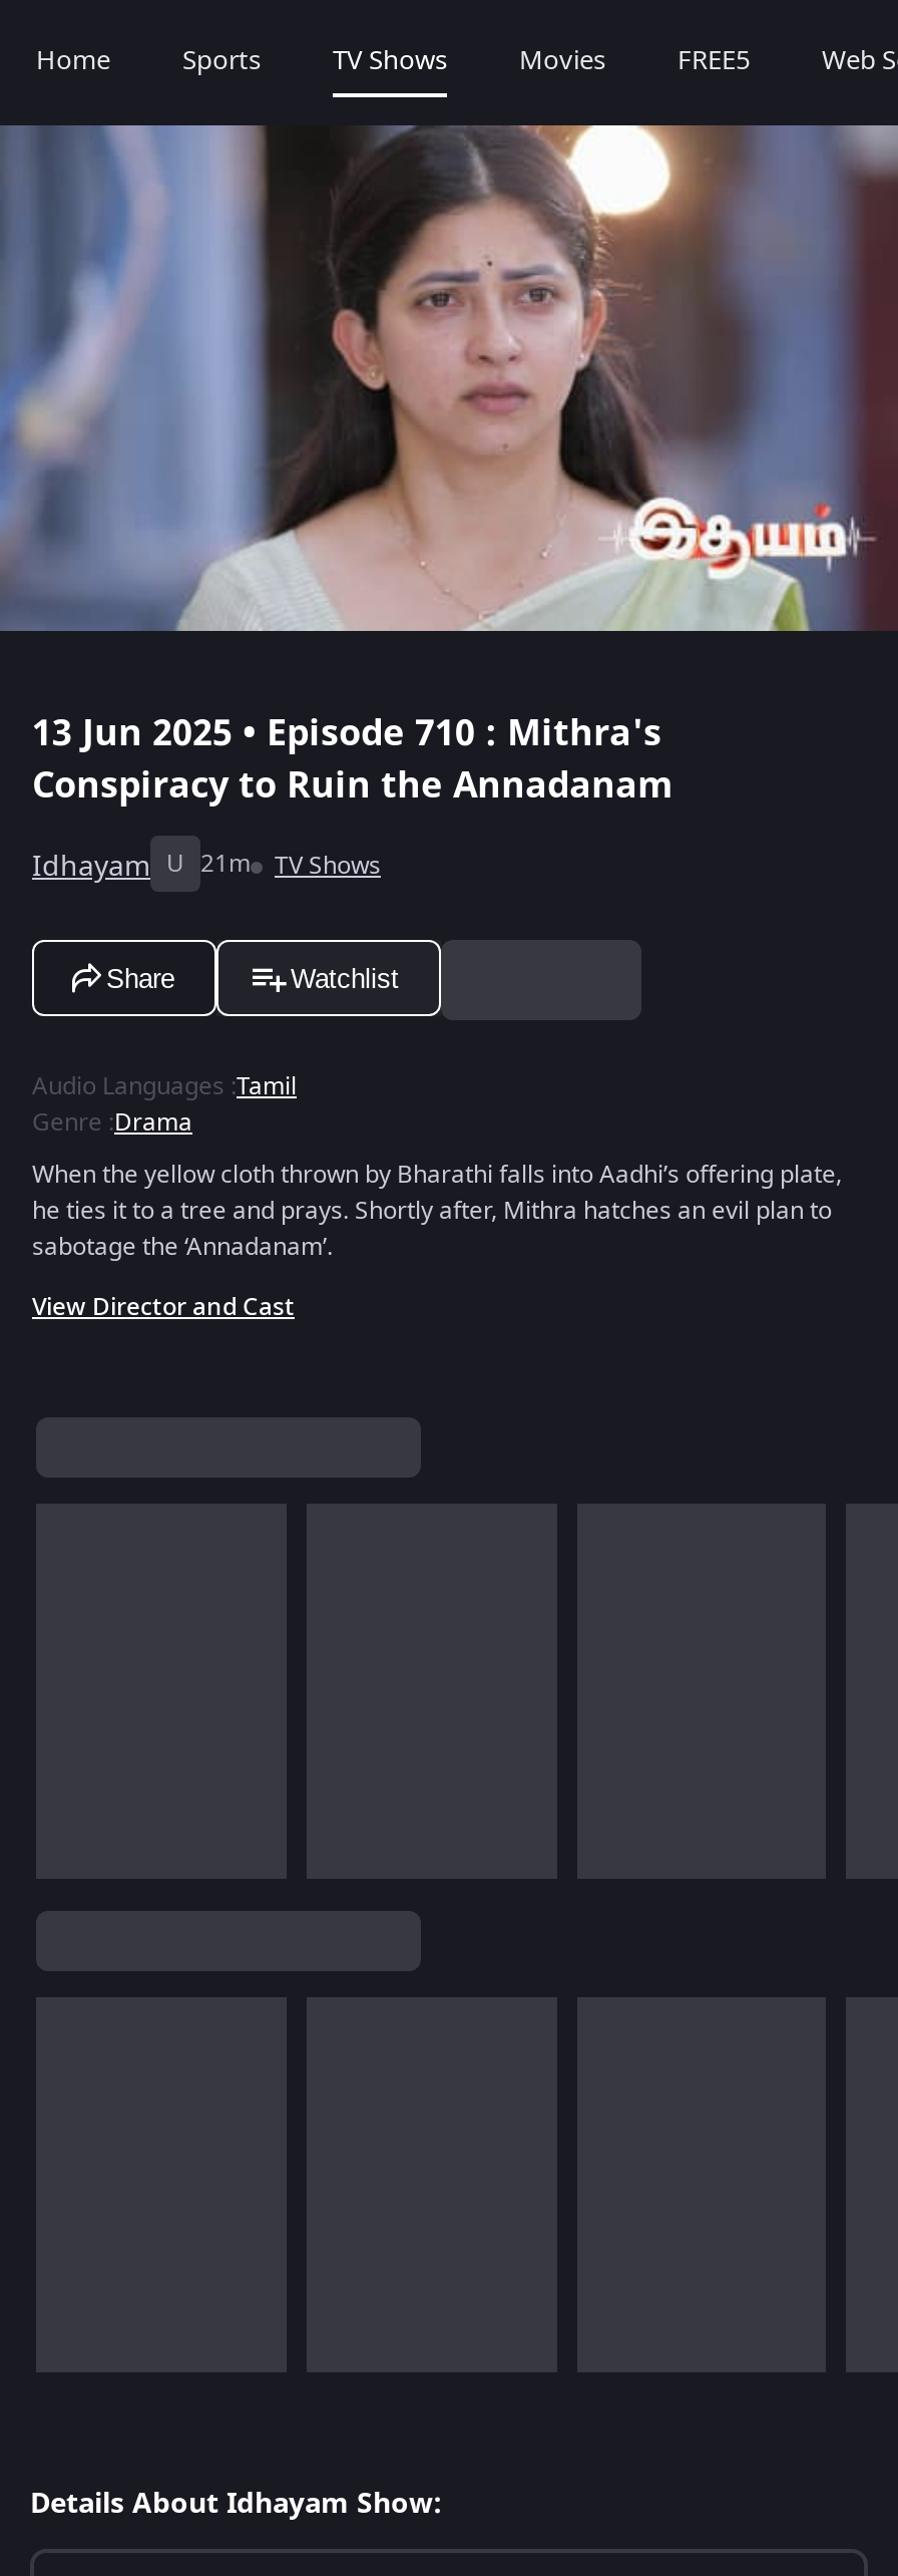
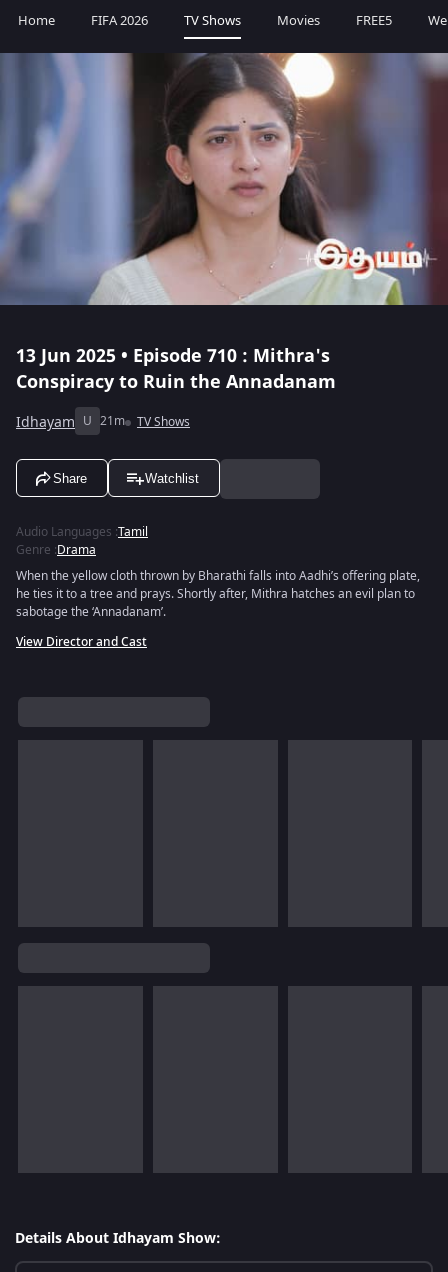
- Sports
+ FIFA 2026
